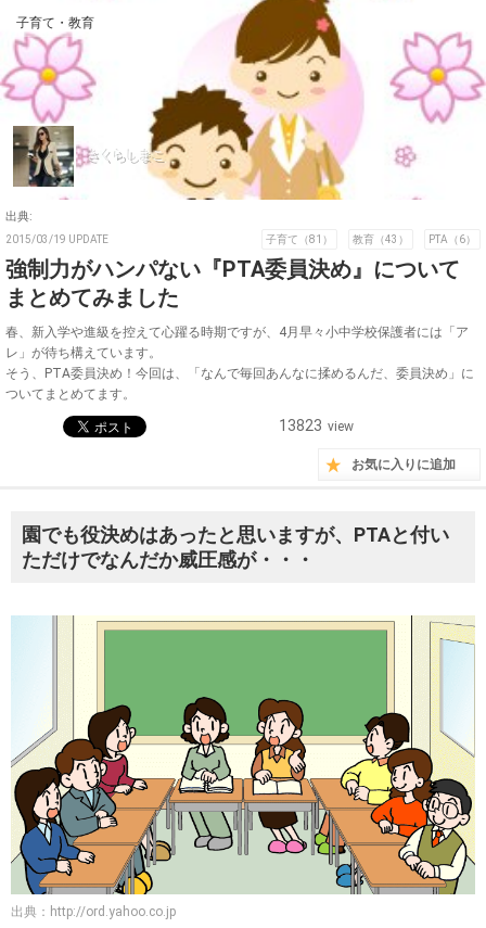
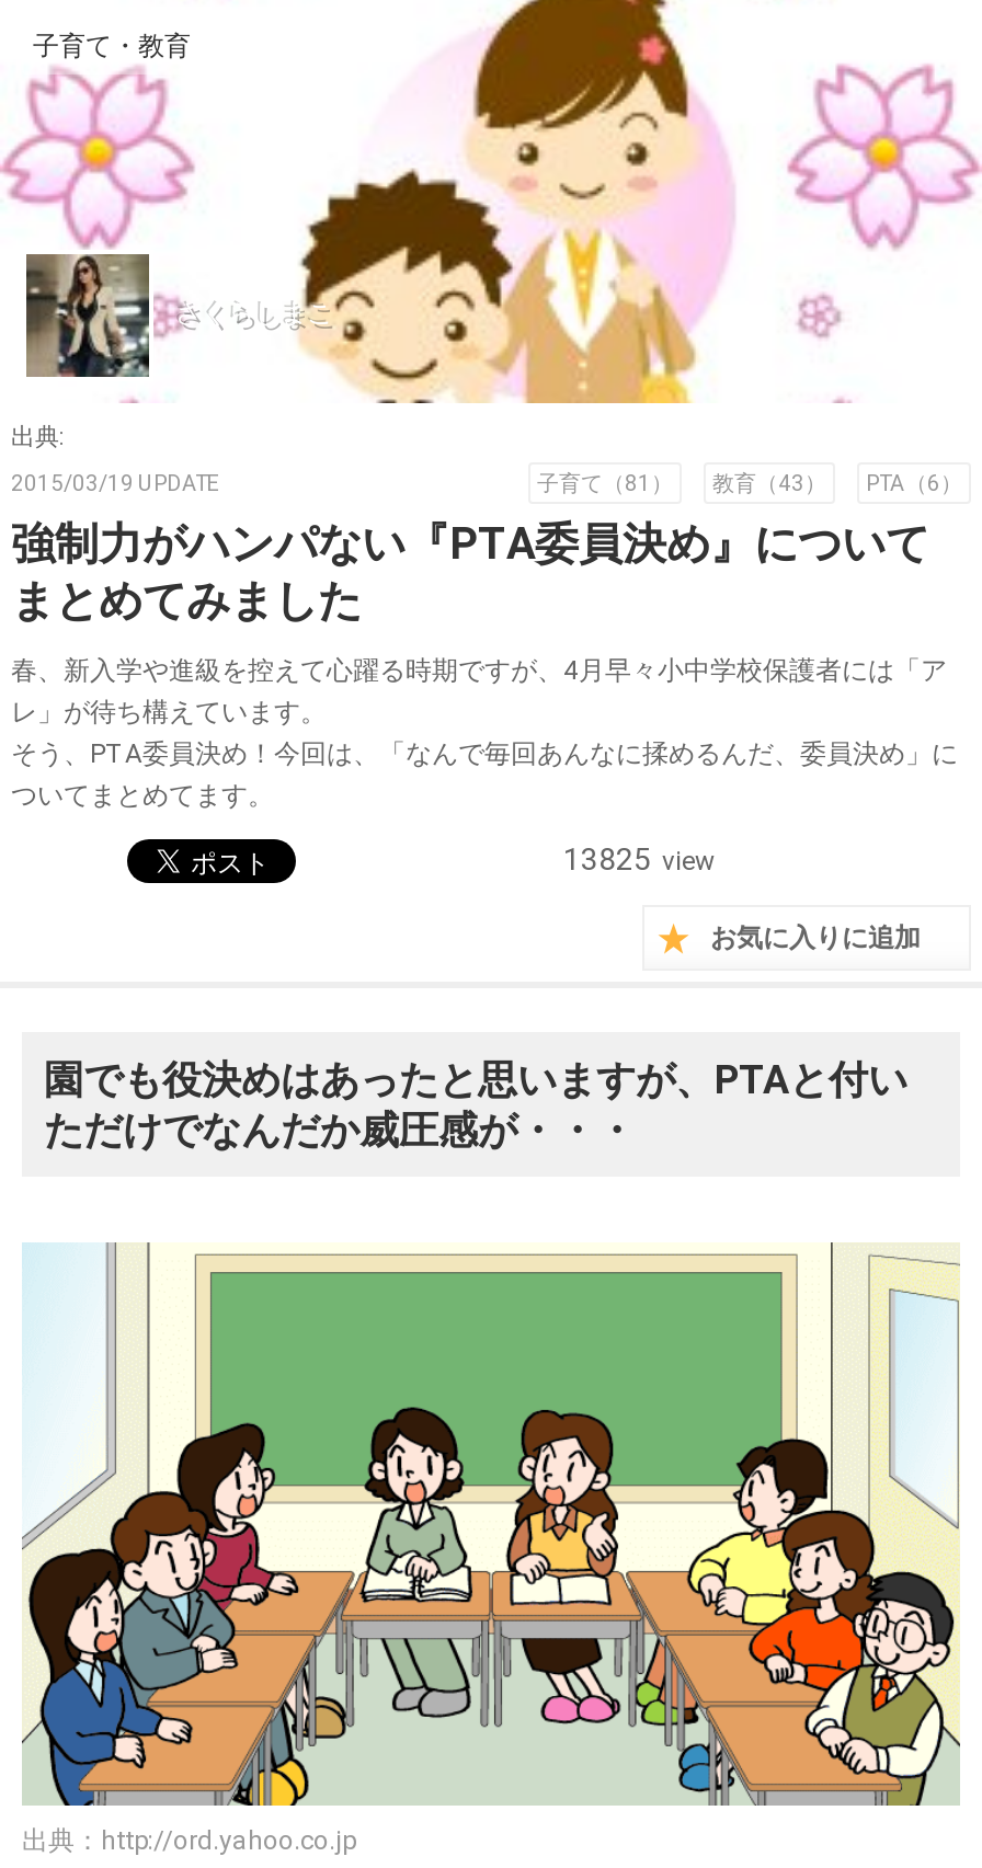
- 13823 view
+ 13825 view
